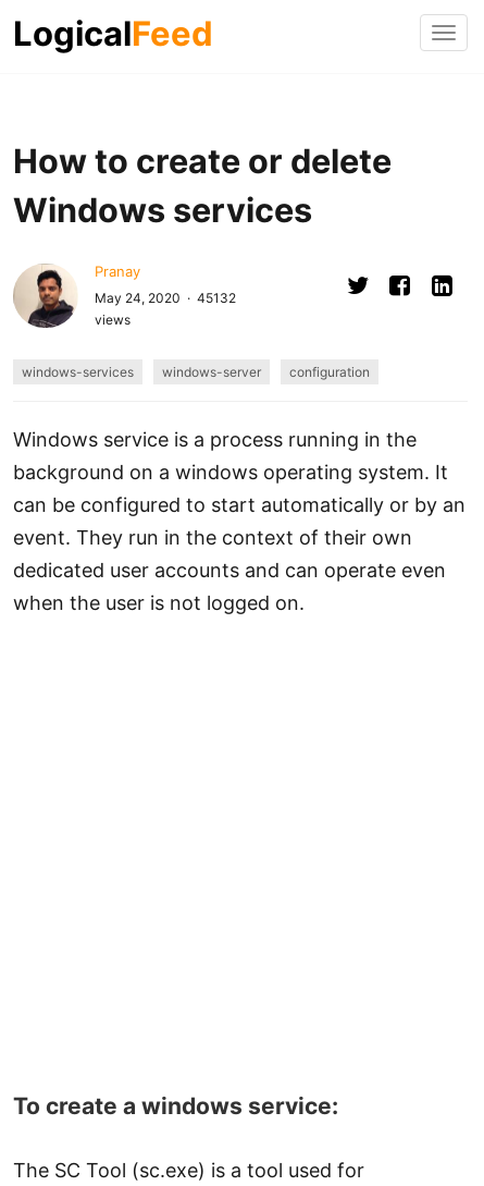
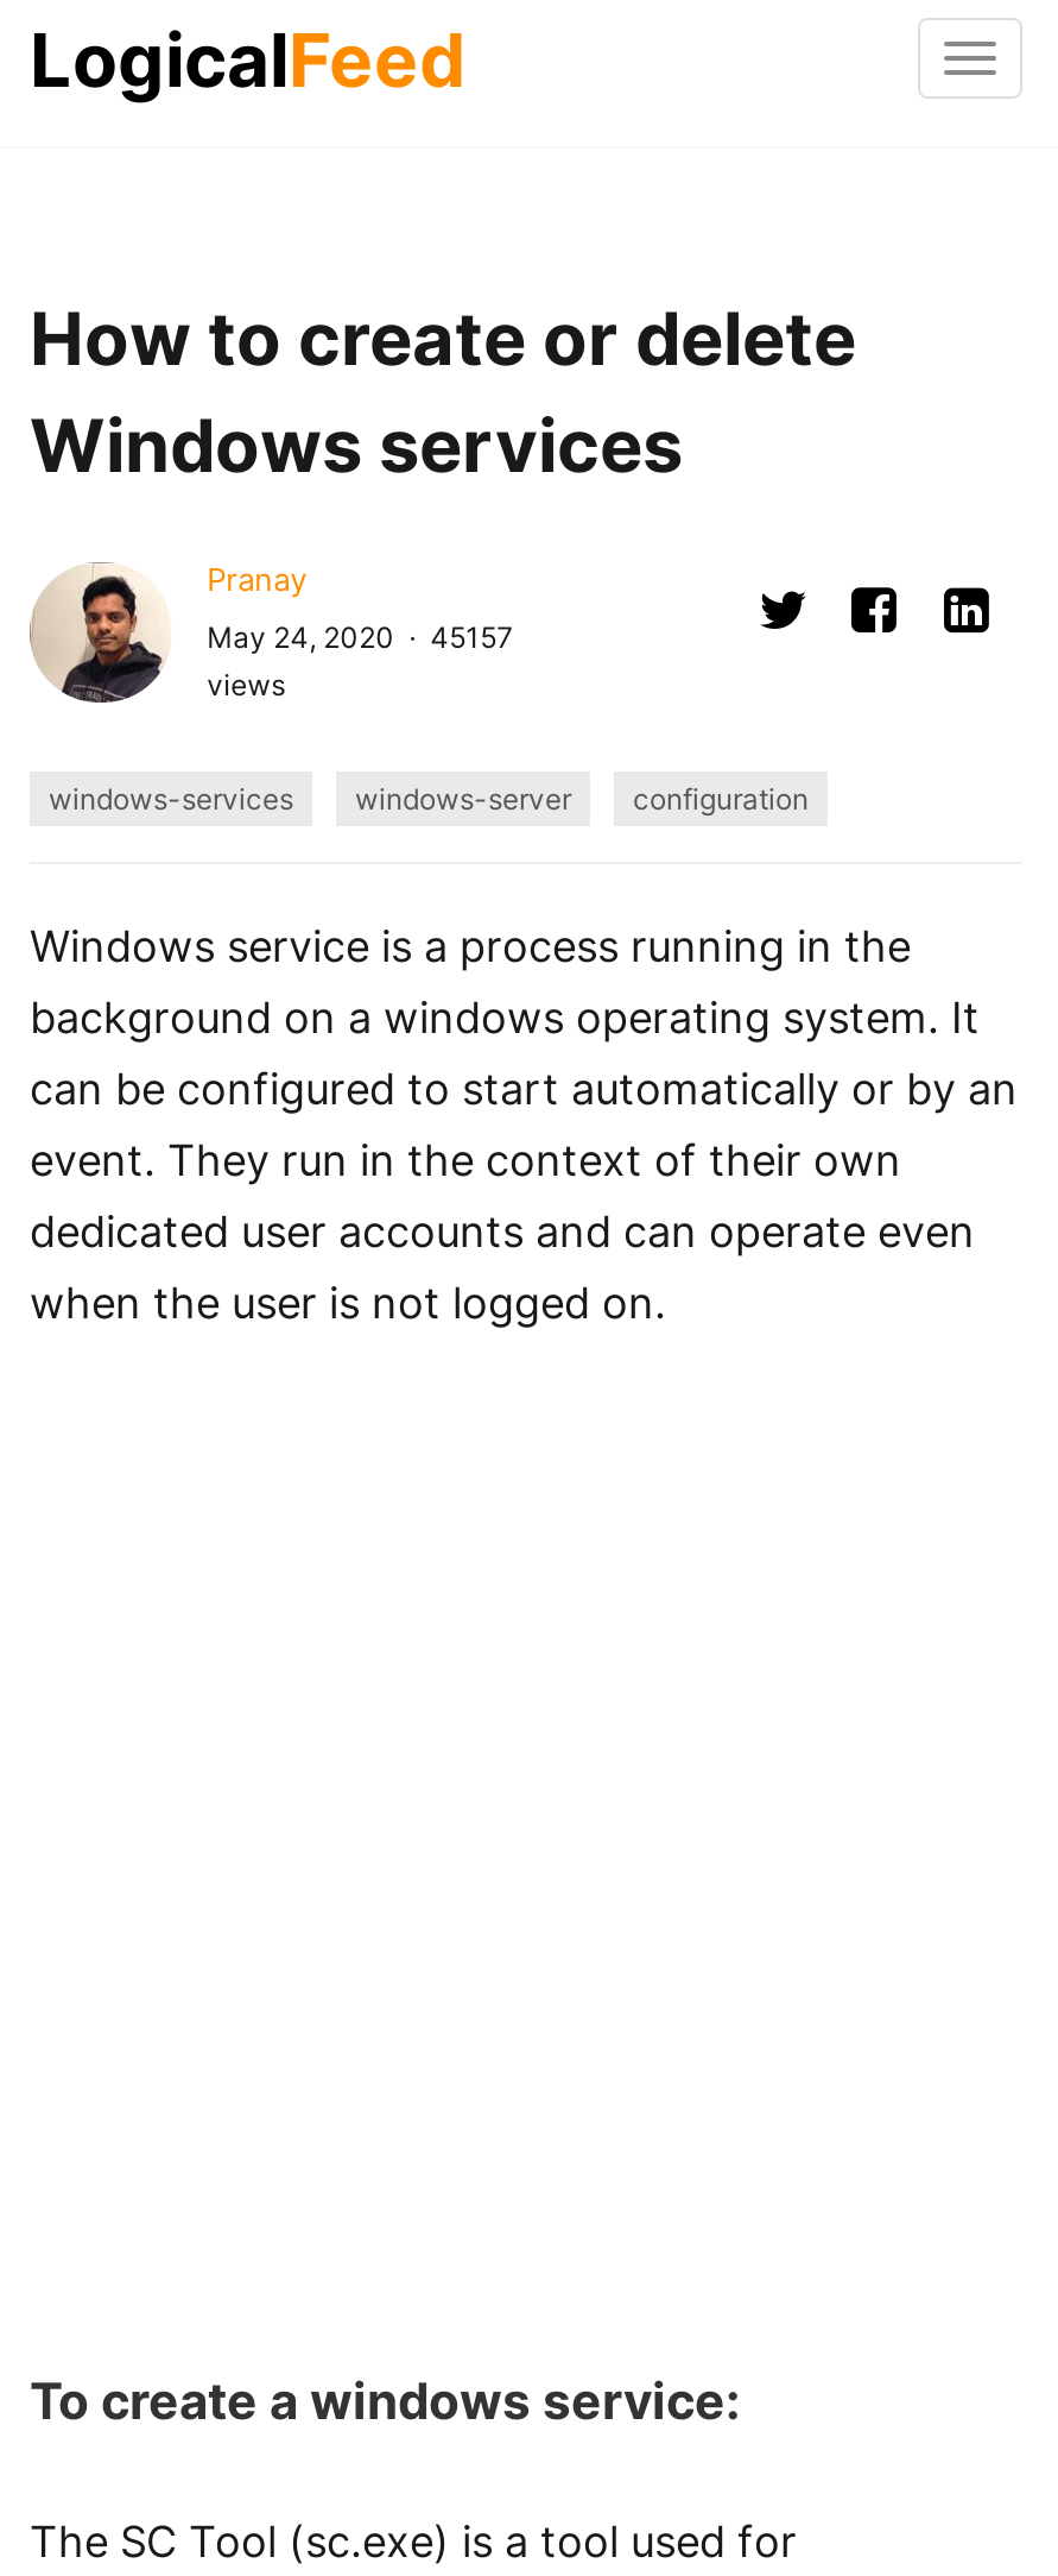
- May 24, 2020 · 45132
+ May 24, 2020 · 45157
